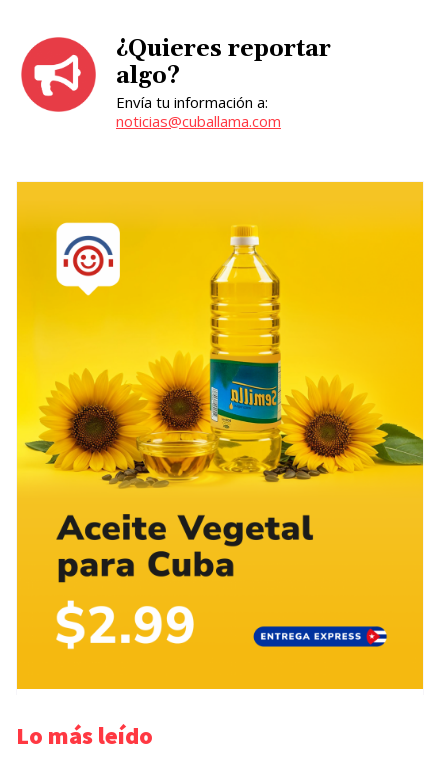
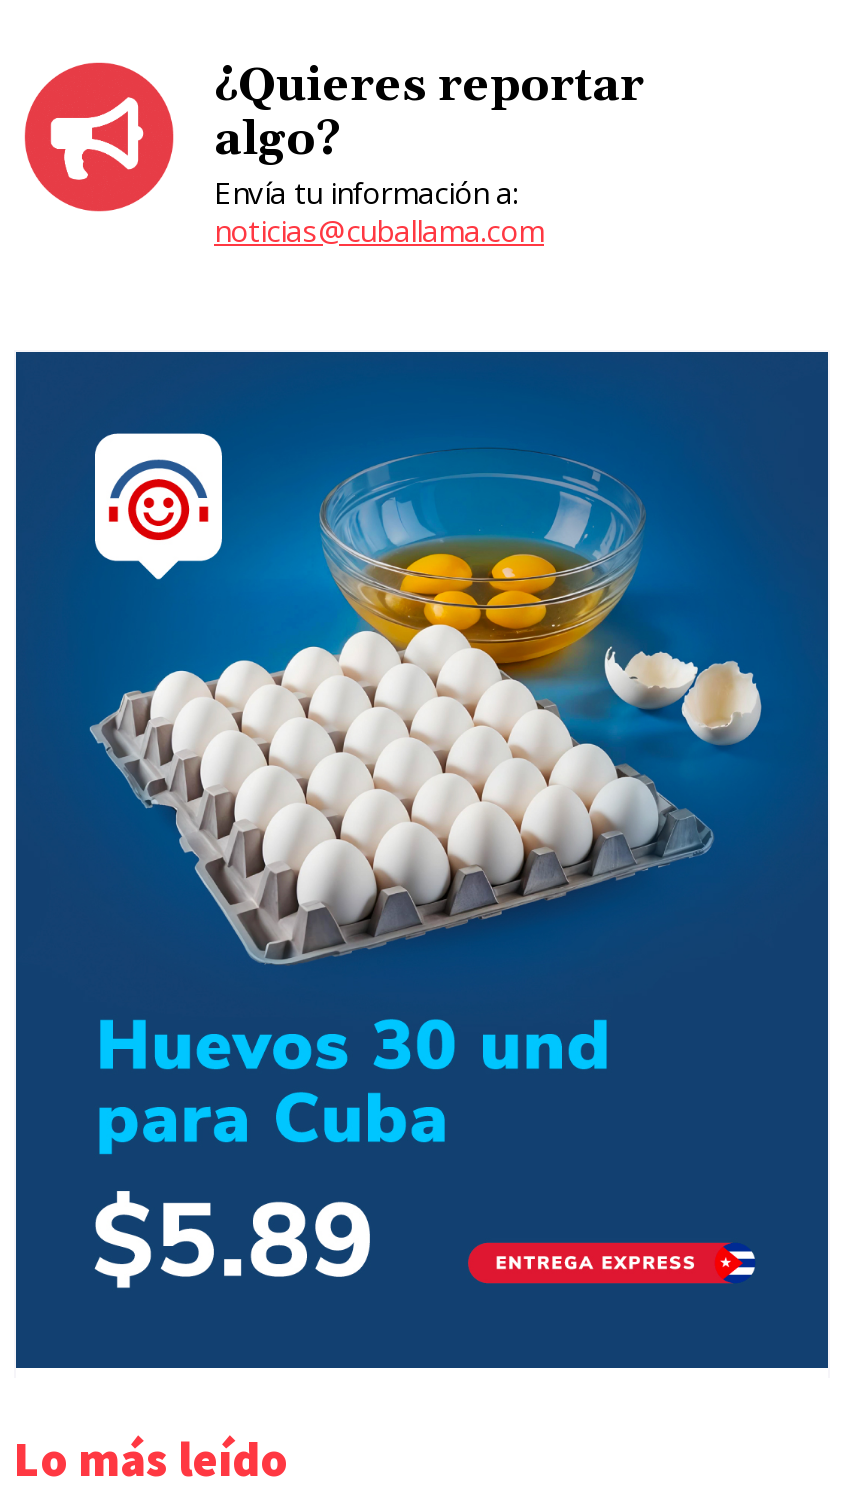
- [image]
+ [image]
